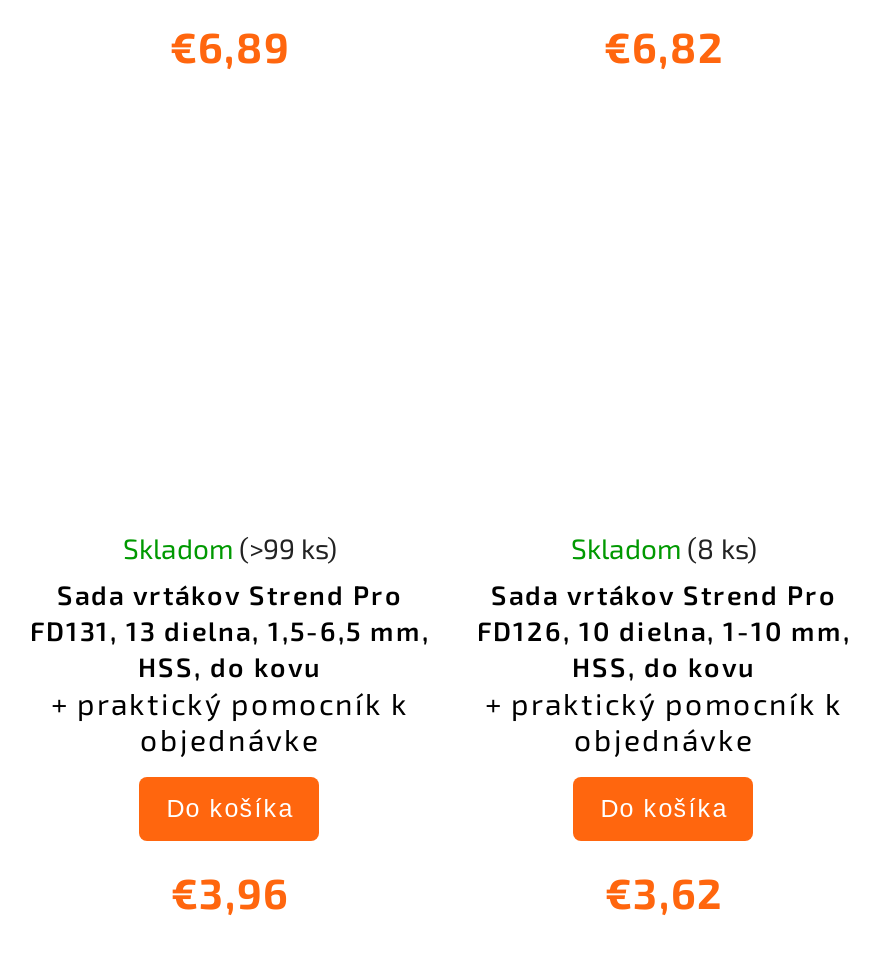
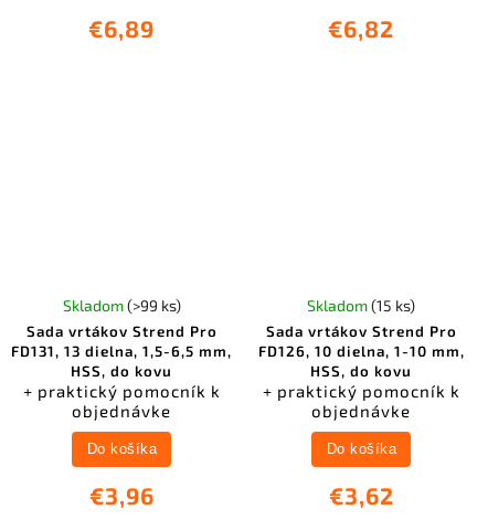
- Skladom (8 ks)
+ Skladom (15 ks)
